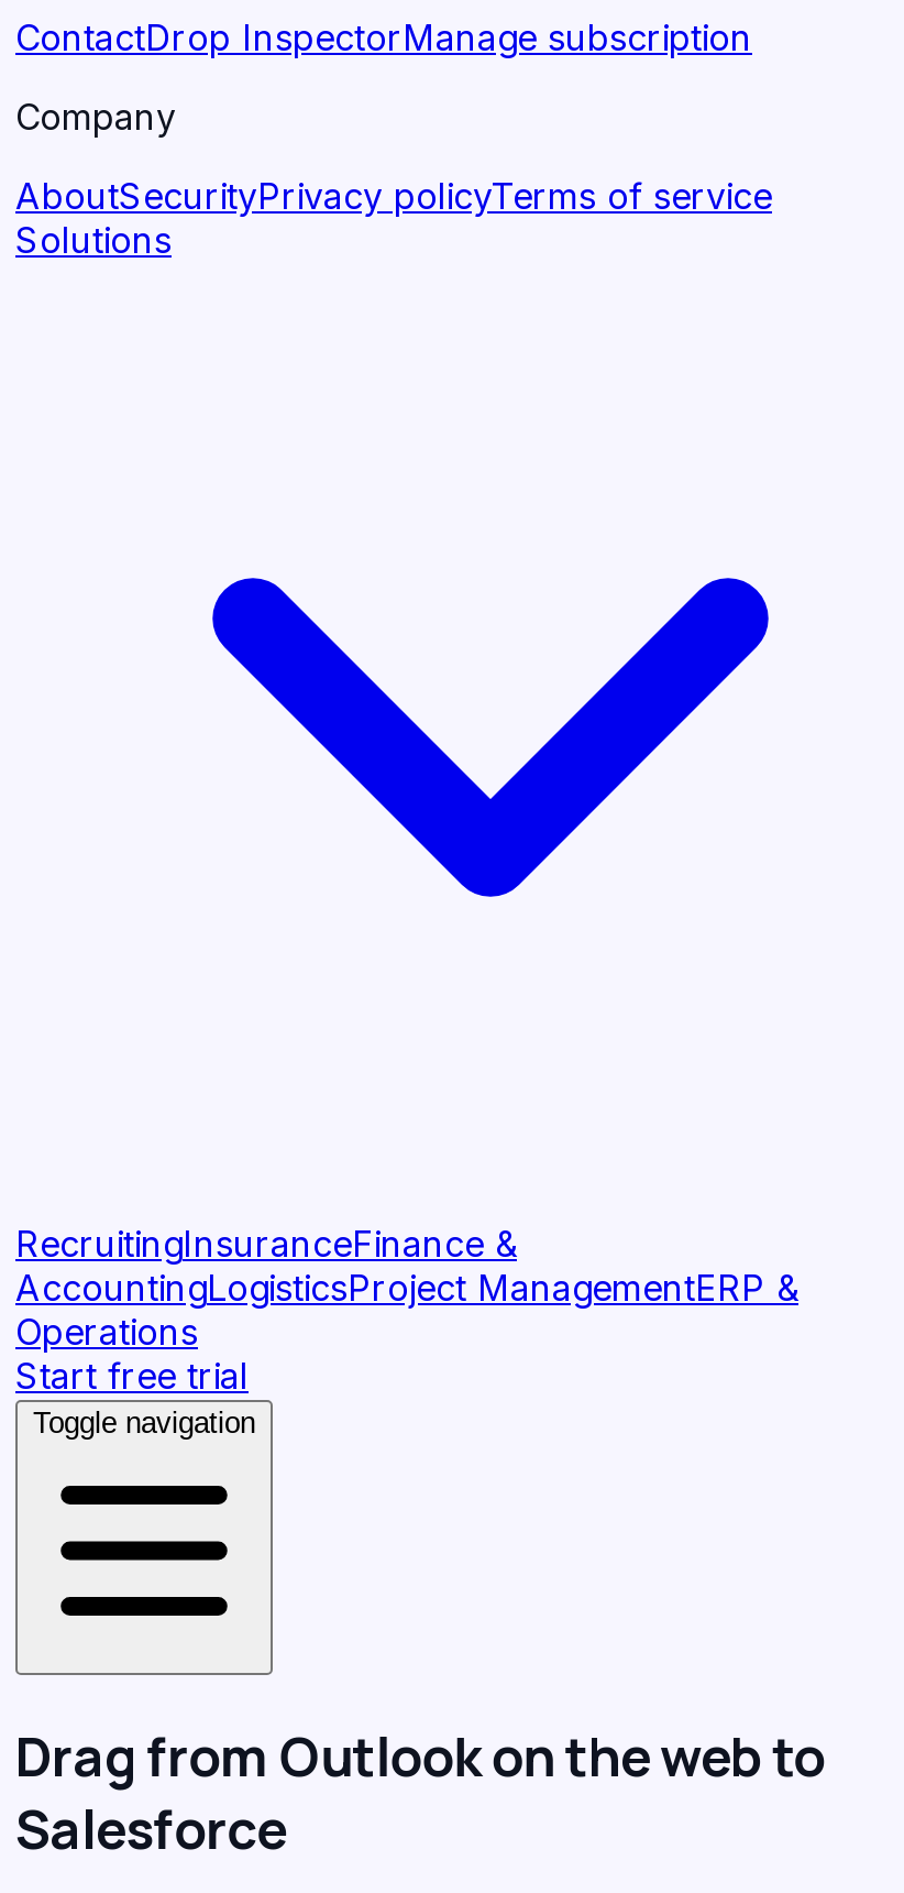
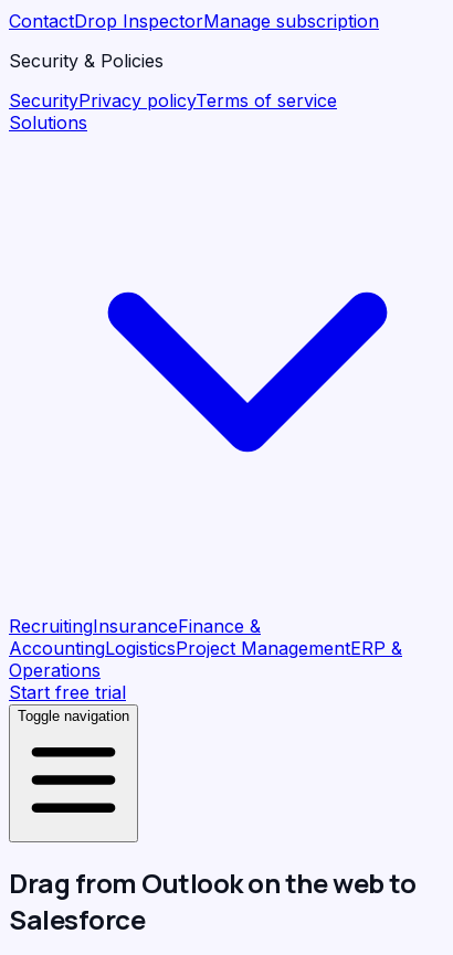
- Company
+ Security & Policies

- AboutSecurityPrivacy policyTerms of service
+ SecurityPrivacy policyTerms of service
